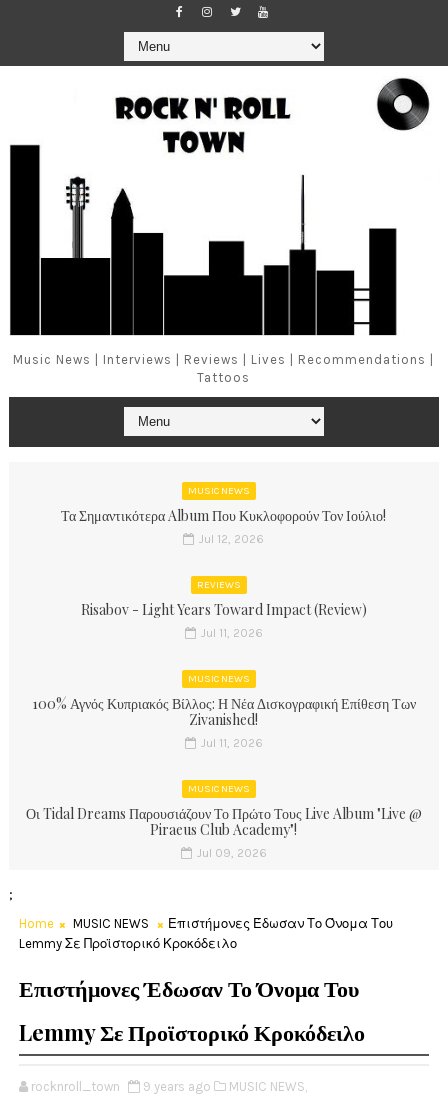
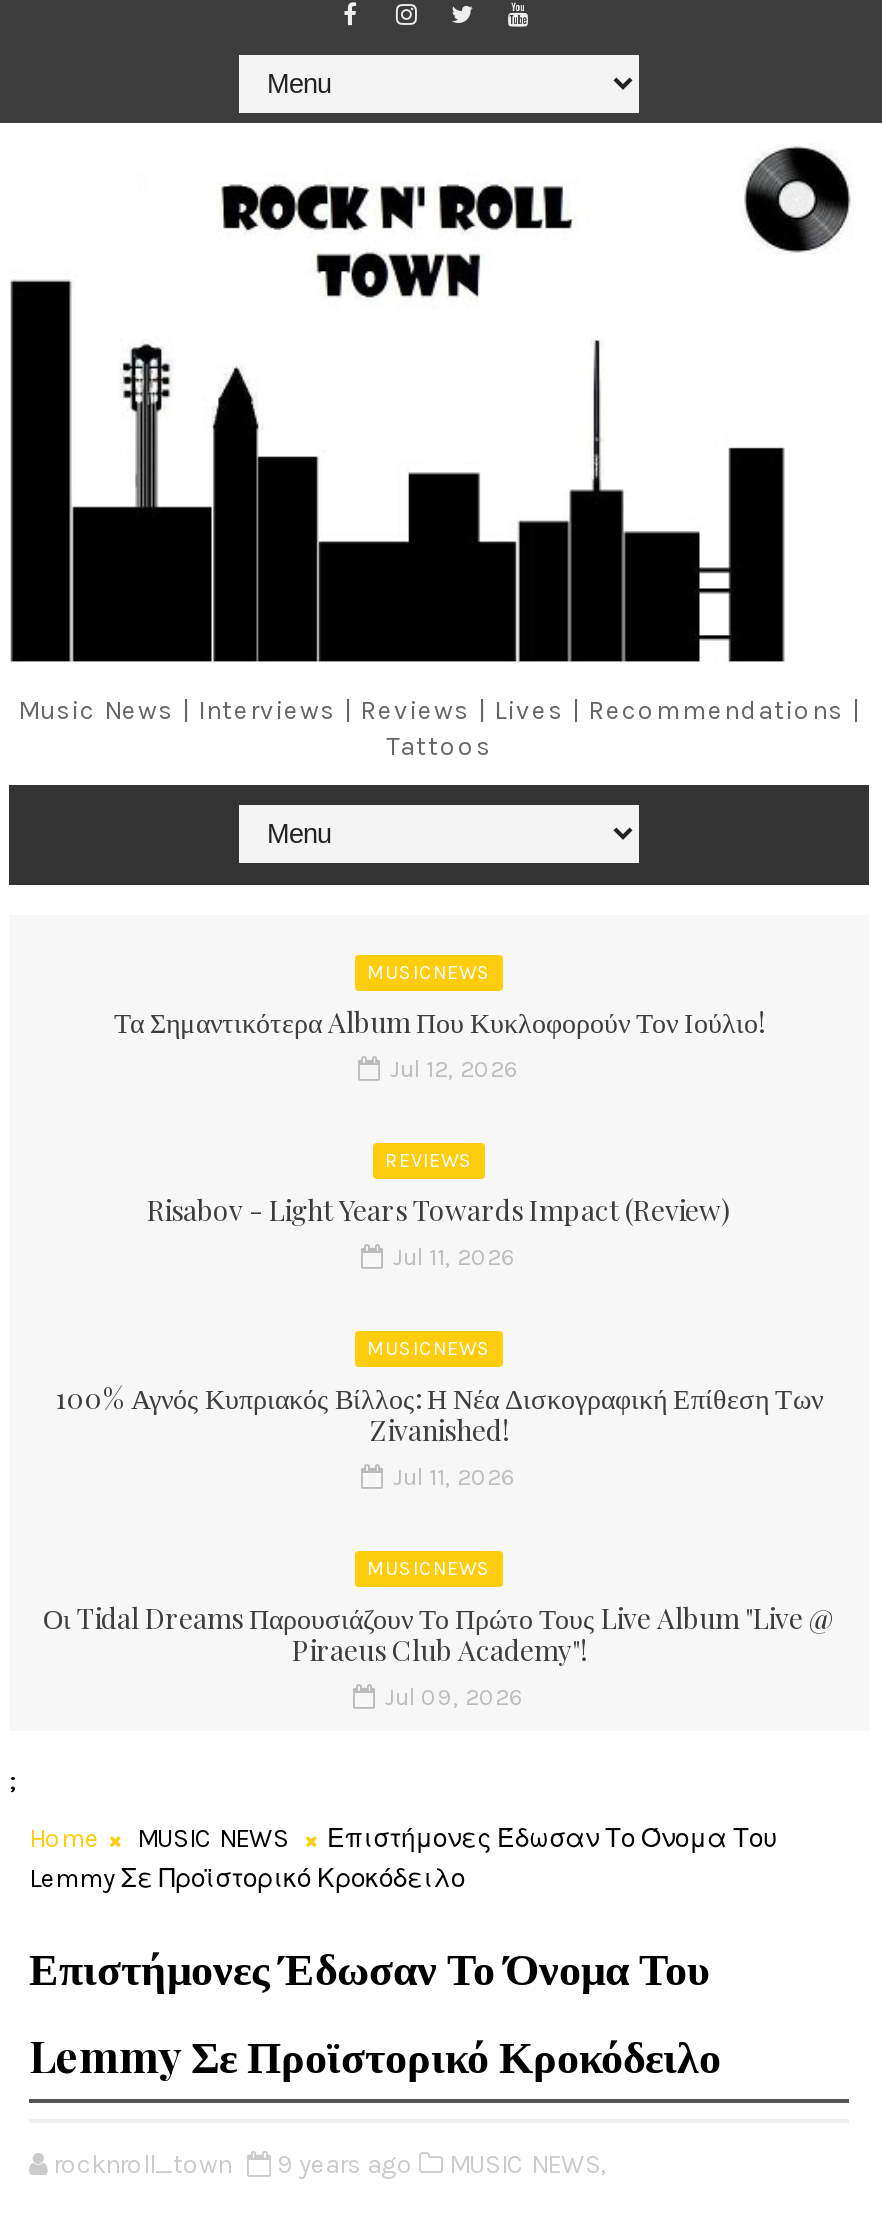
- Risabov - Light Years Toward Impact (Review)
+ Risabov - Light Years Towards Impact (Review)
